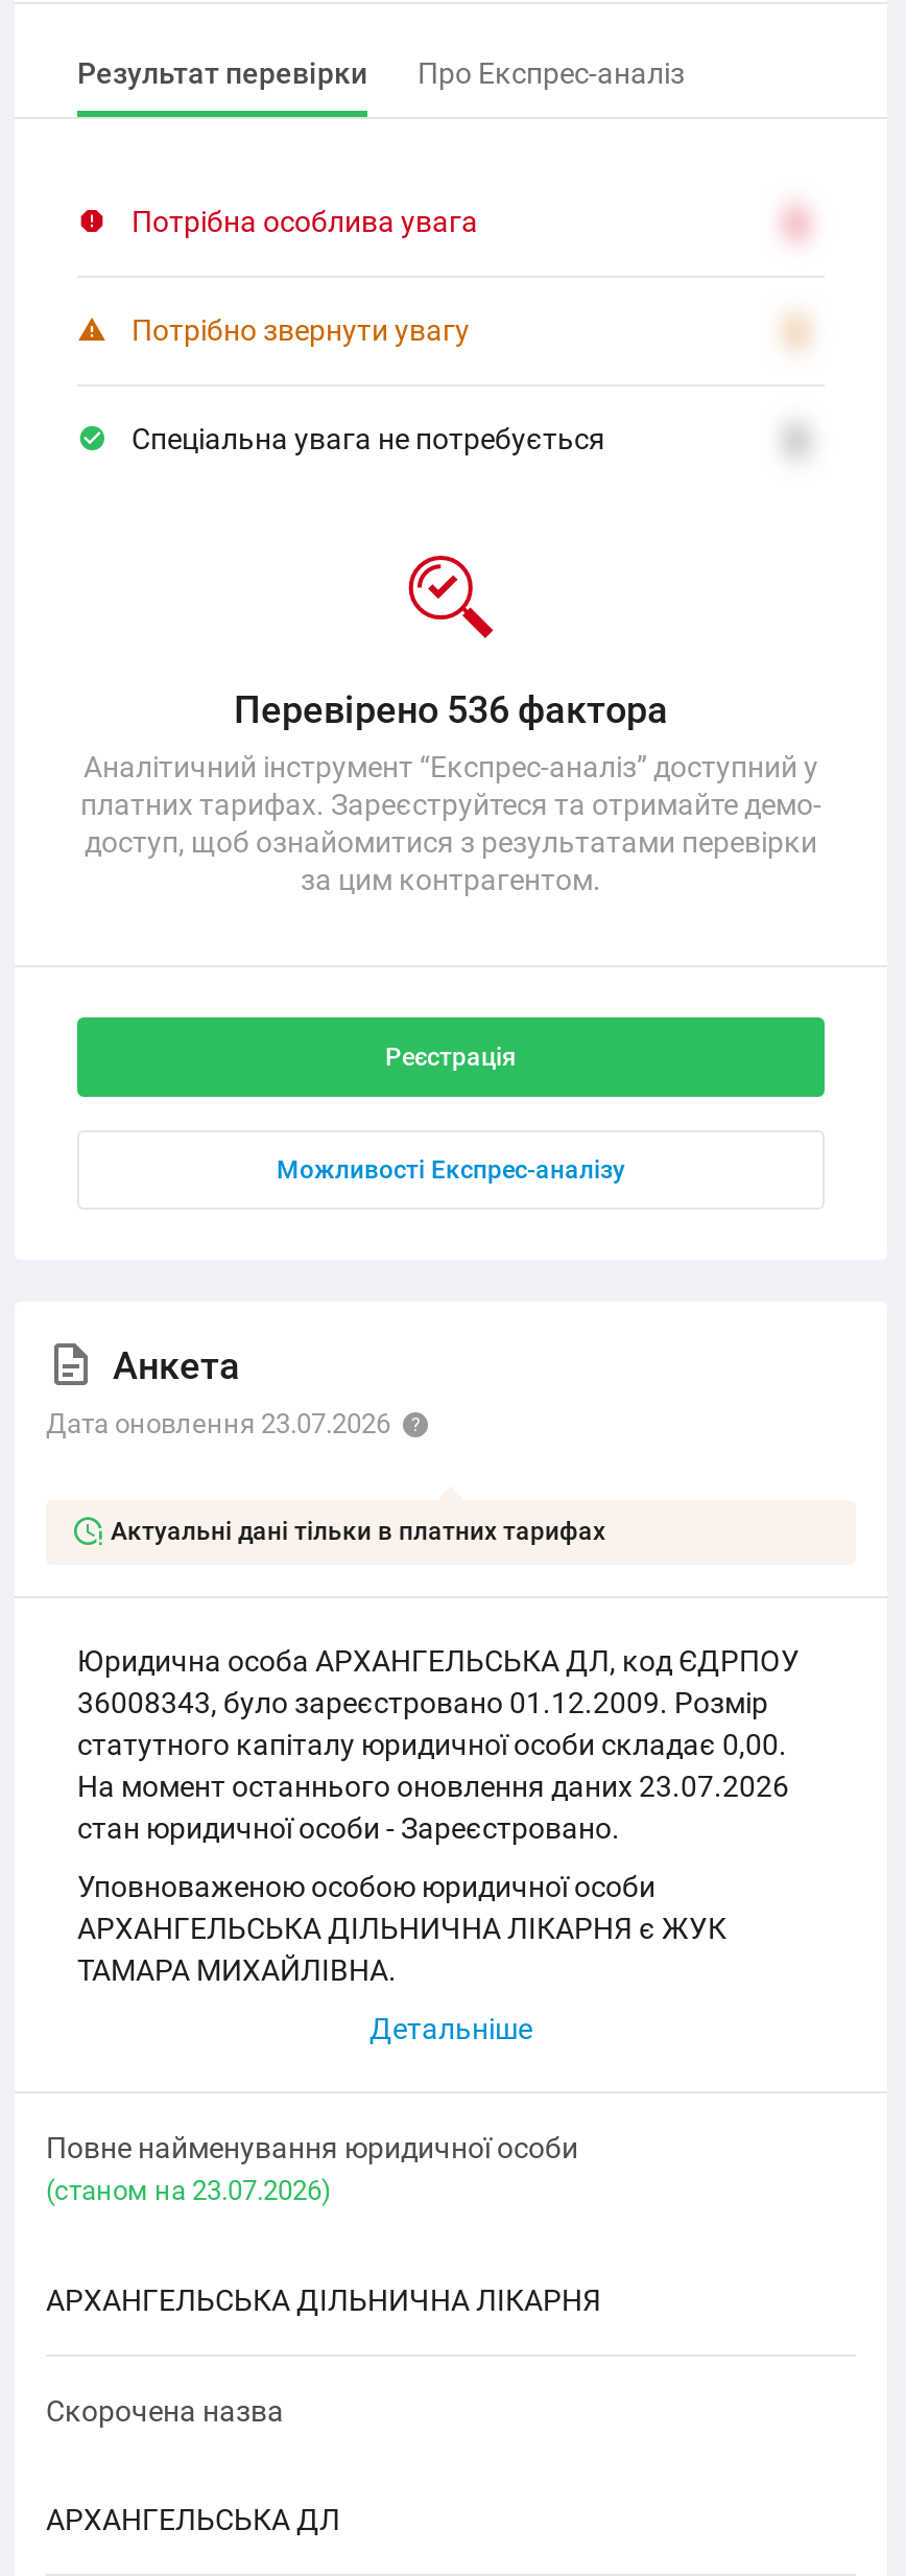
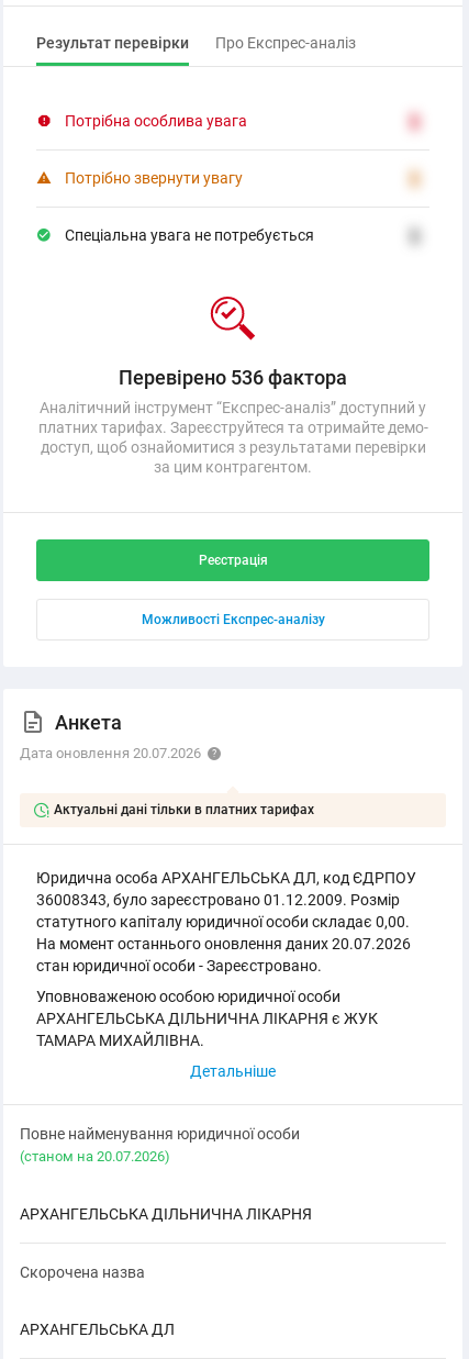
- Дата оновлення 23.07.2026
+ Дата оновлення 20.07.2026

- На момент останнього оновлення даних 23.07.2026
+ На момент останнього оновлення даних 20.07.2026

- (cтаном на 23.07.2026)
+ (cтаном на 20.07.2026)
